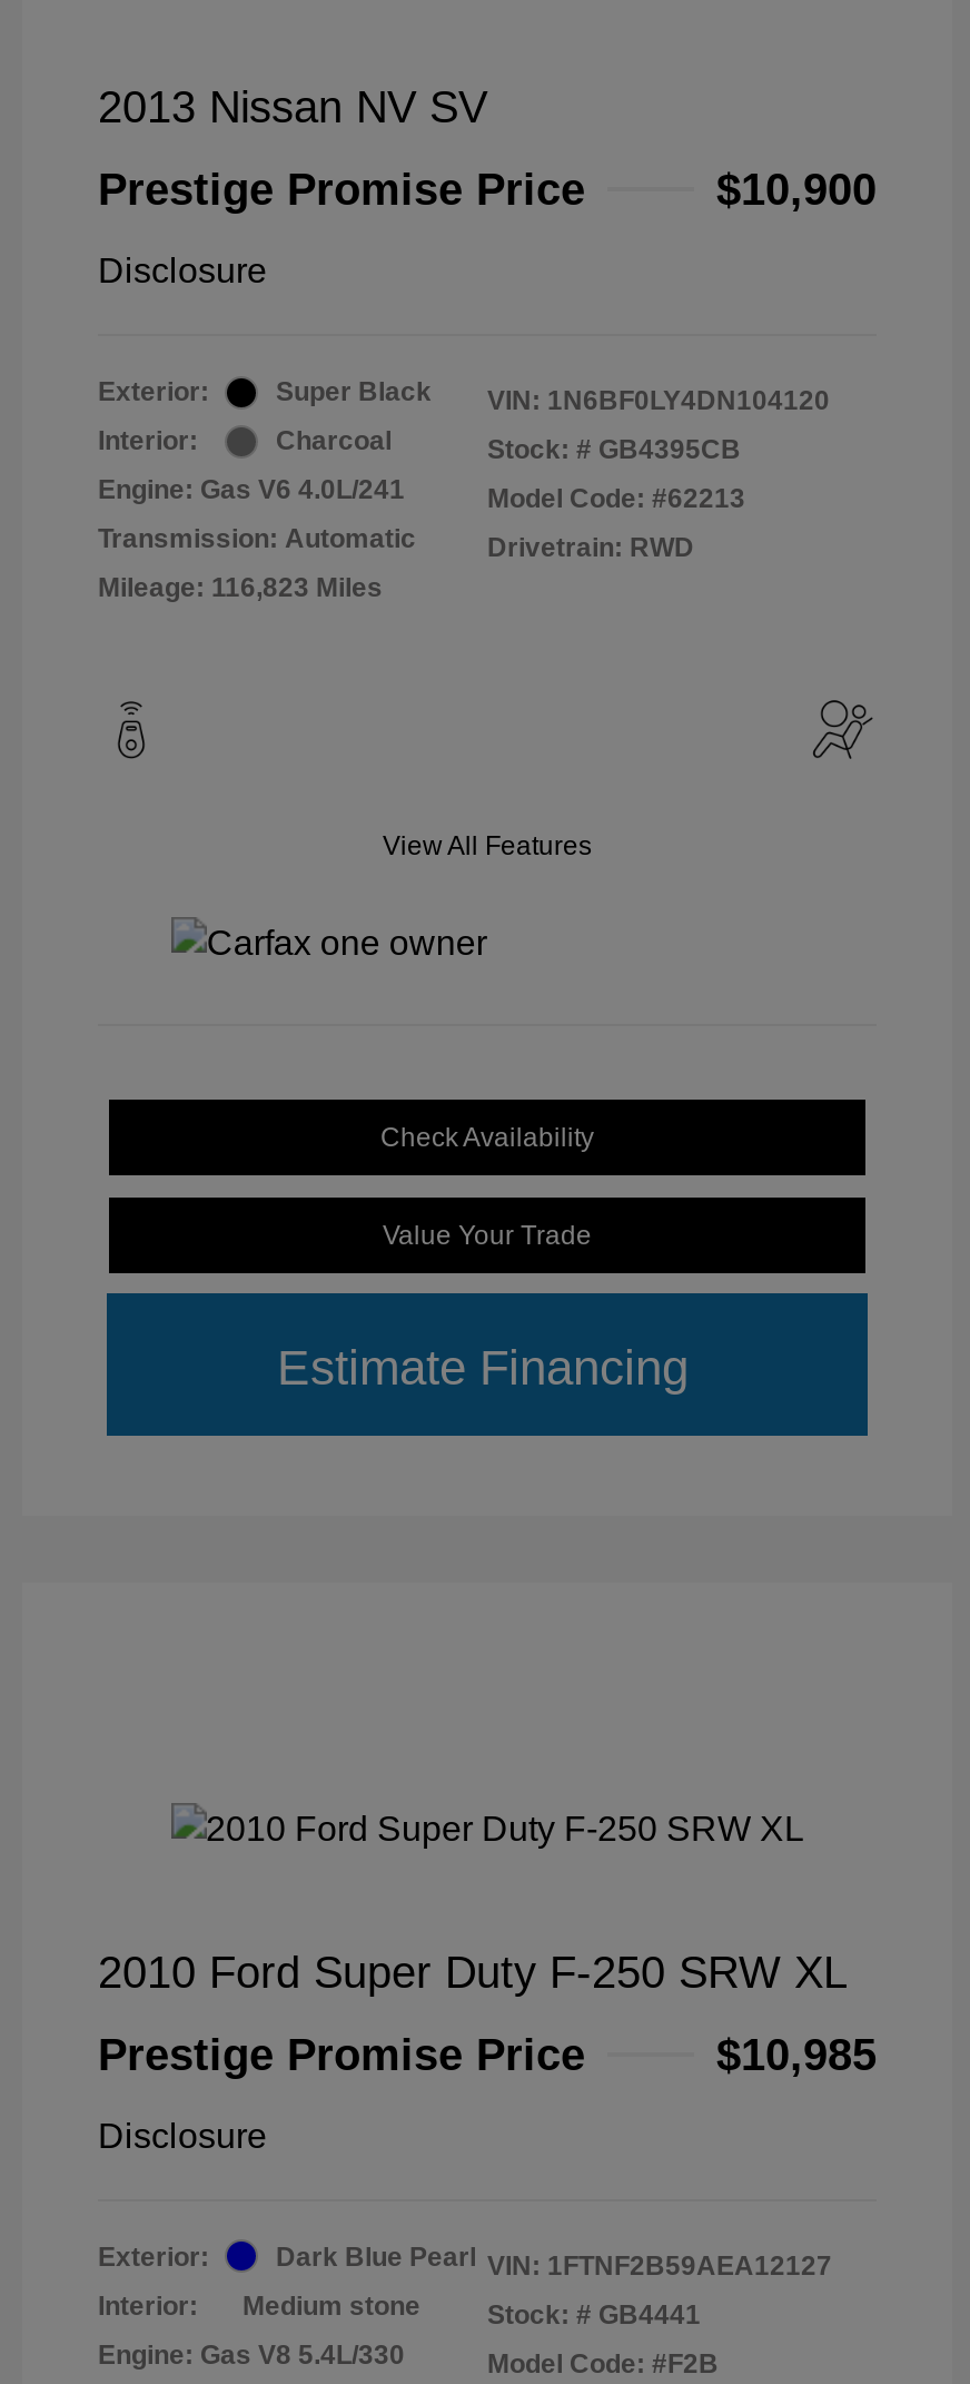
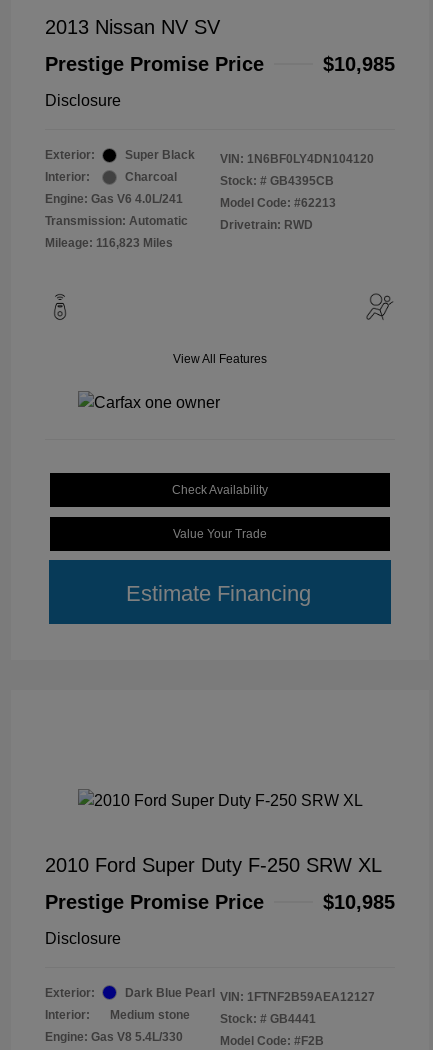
- $10,900
+ $10,985
